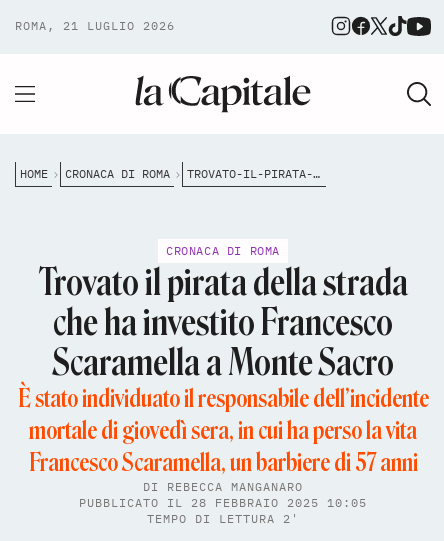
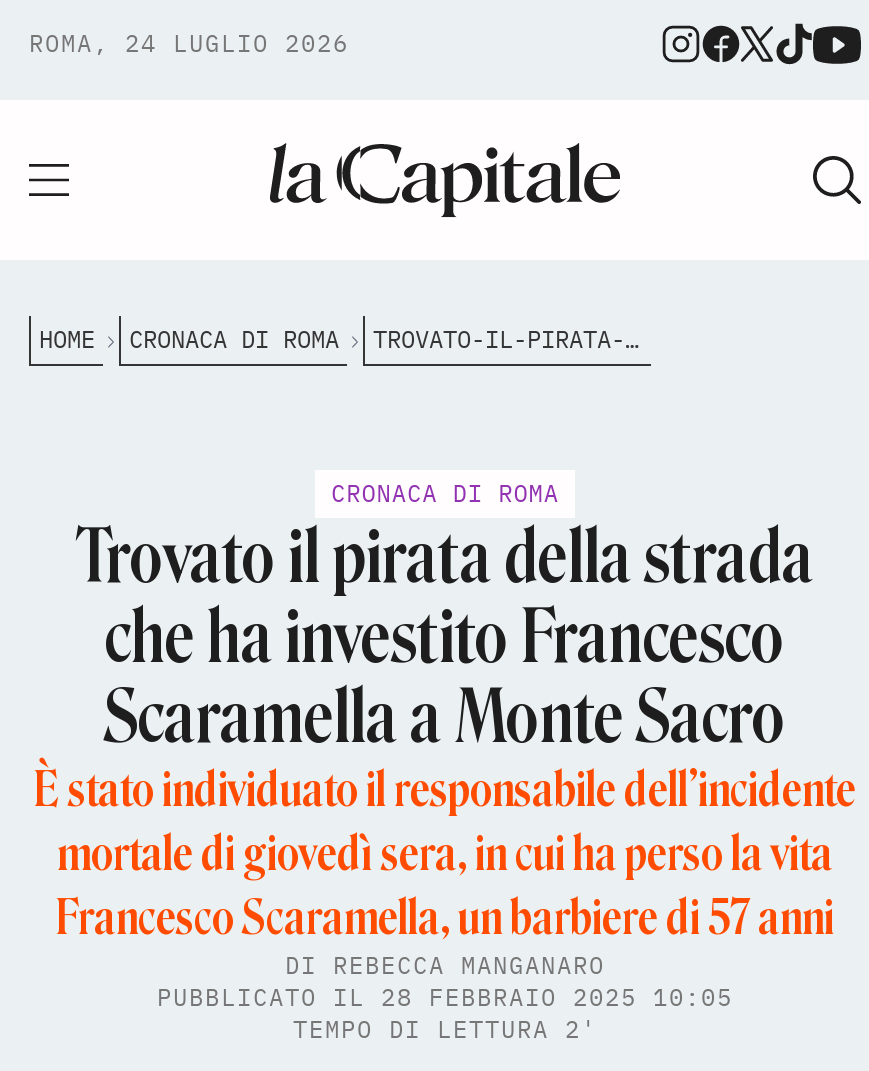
- ROMA, 21 LUGLIO 2026
+ ROMA, 24 LUGLIO 2026
